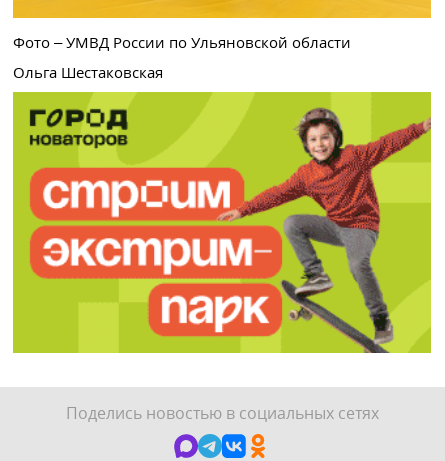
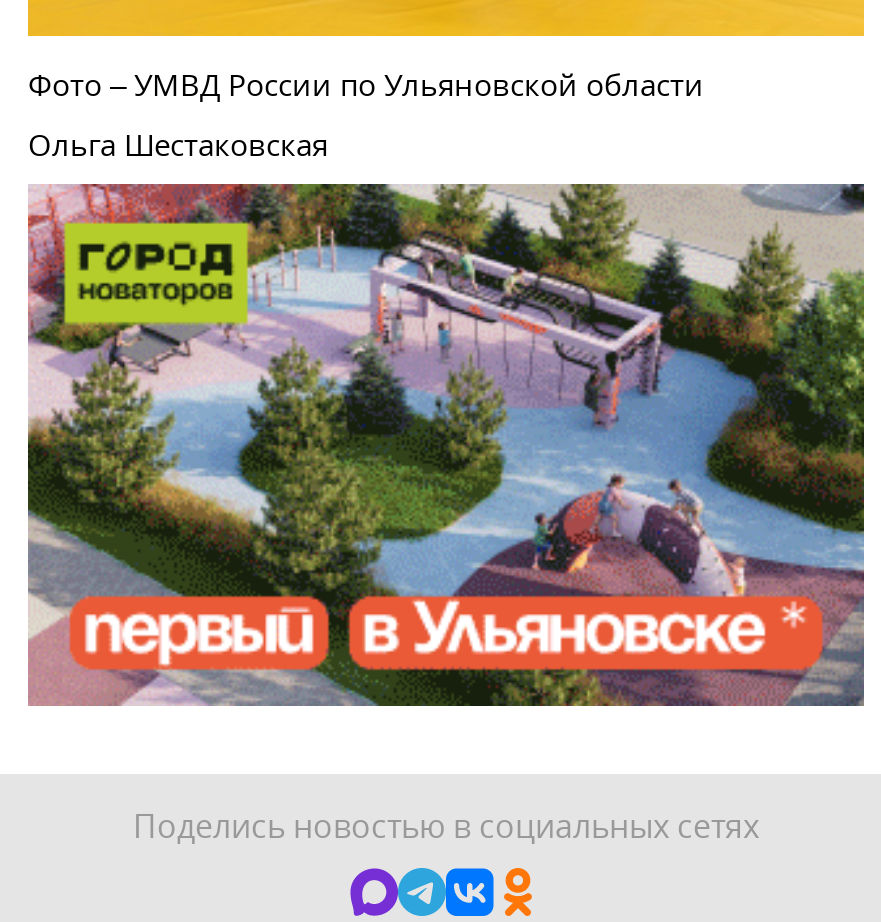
- [image]
+ [image]
